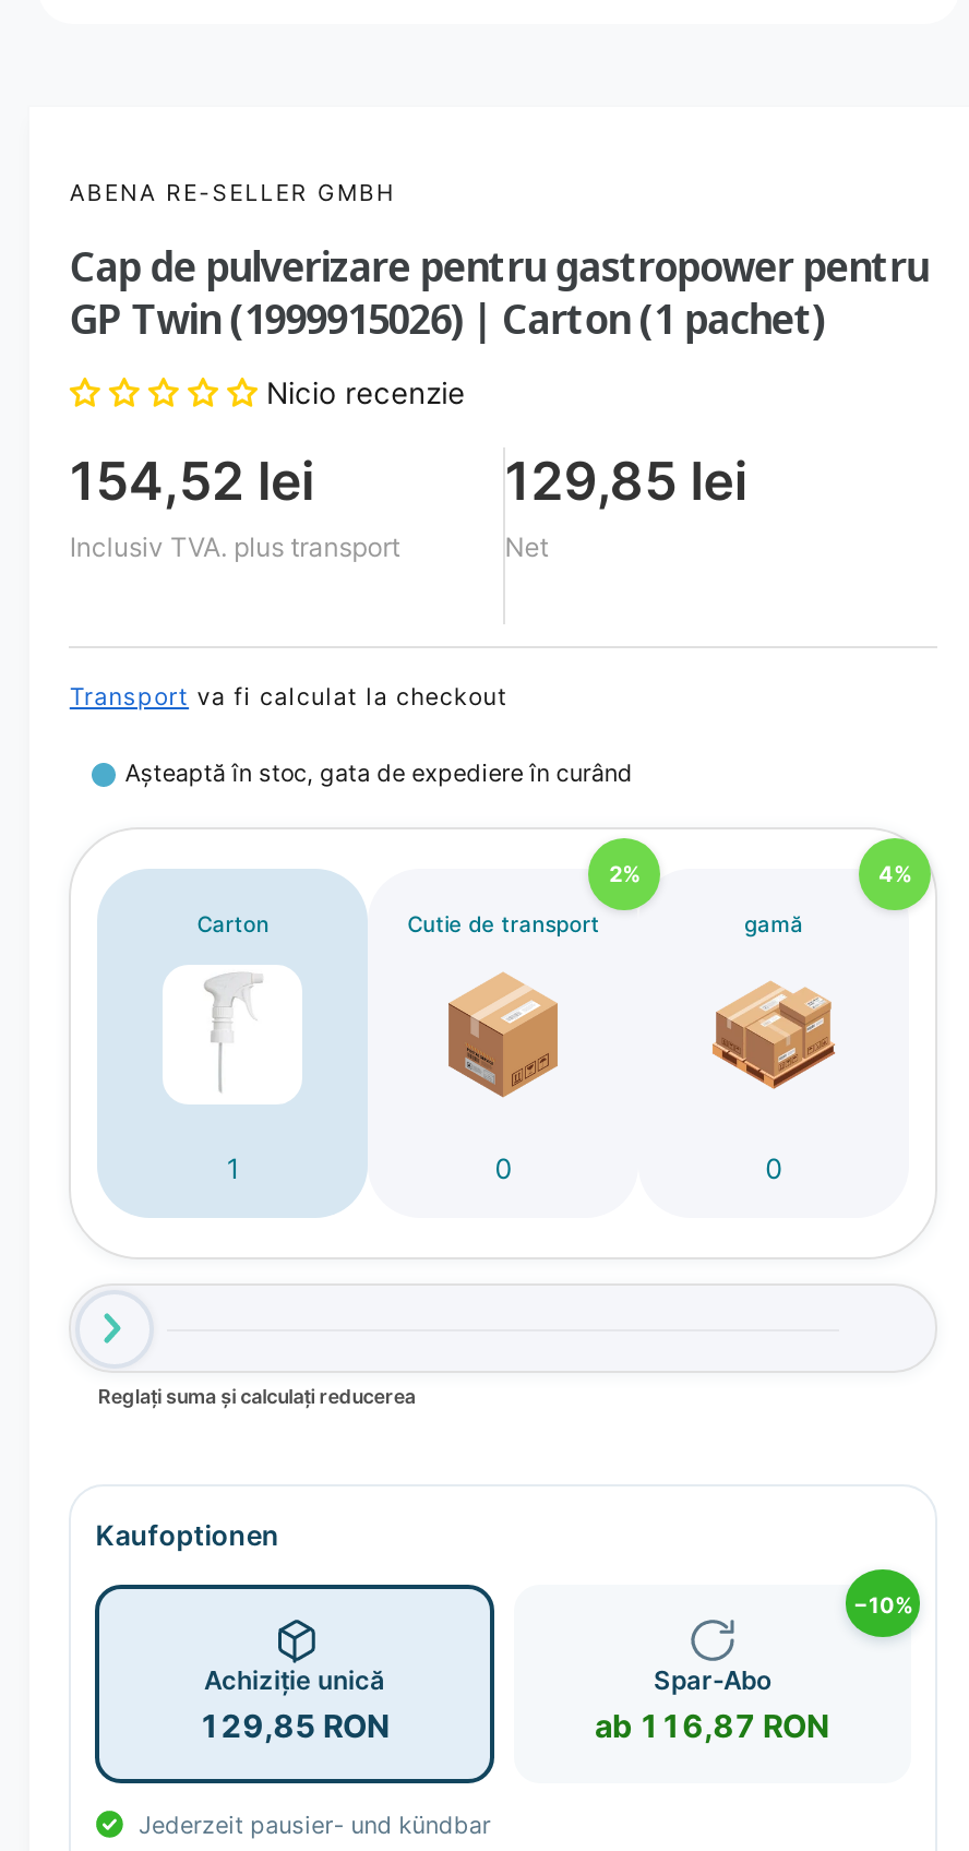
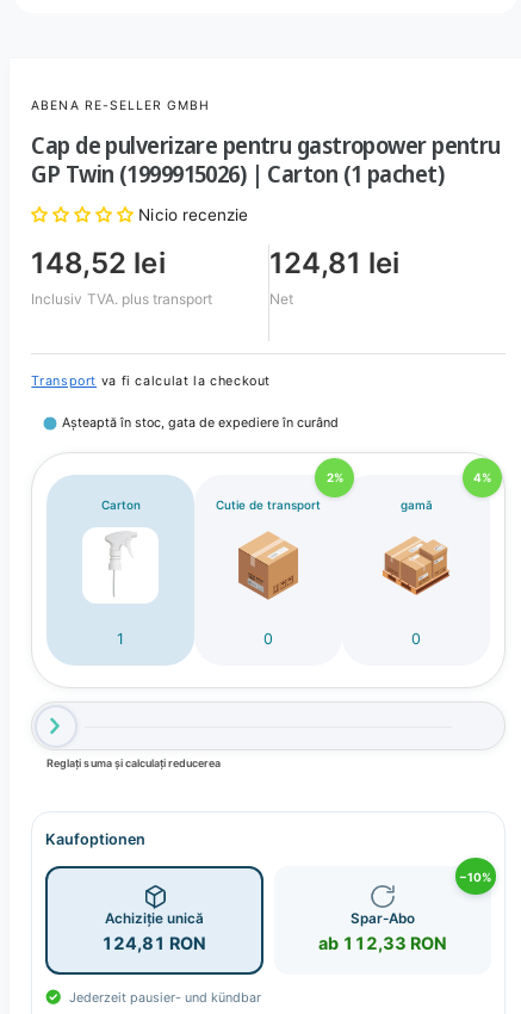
- 154,52 lei
+ 148,52 lei

- 129,85 lei
+ 124,81 lei

- 129,85 RON
+ 124,81 RON

- ab 116,87 RON
+ ab 112,33 RON
